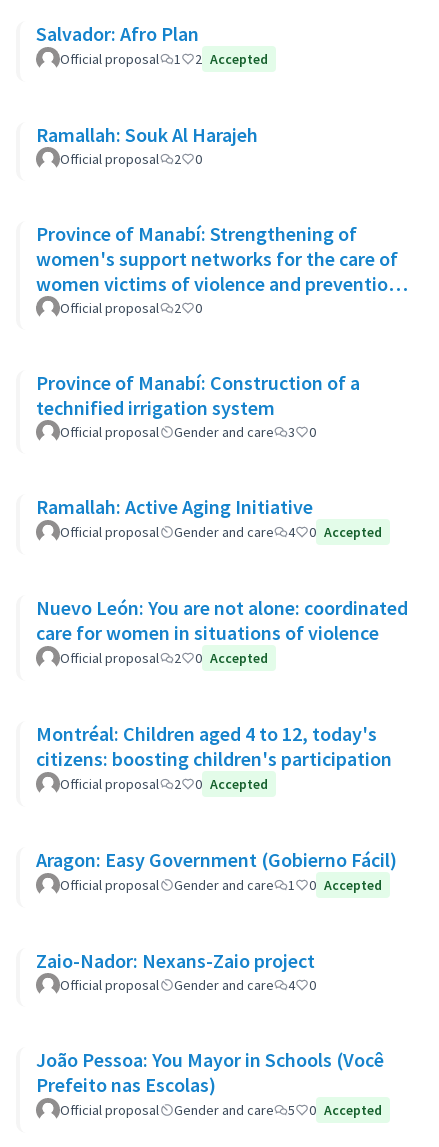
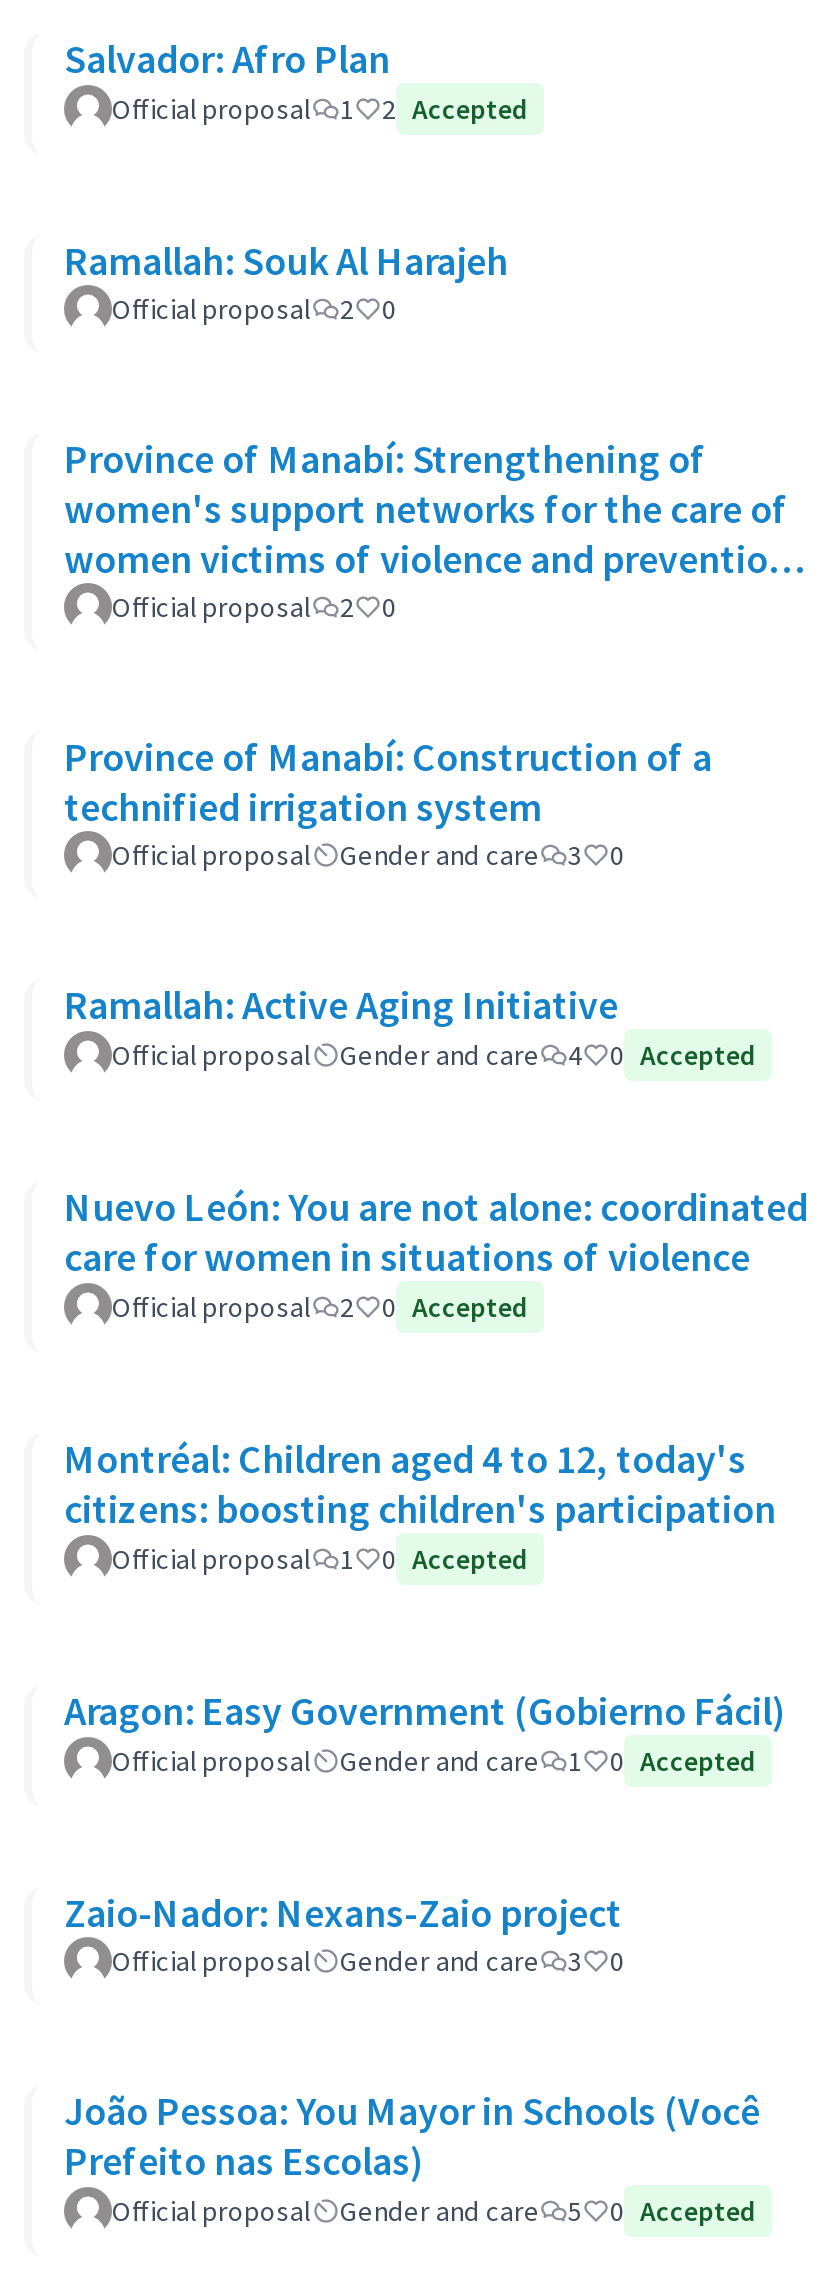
- Official proposal 2 0 Accepted
+ Official proposal 1 0 Accepted

- Official proposal Gender and care 4 0
+ Official proposal Gender and care 3 0
